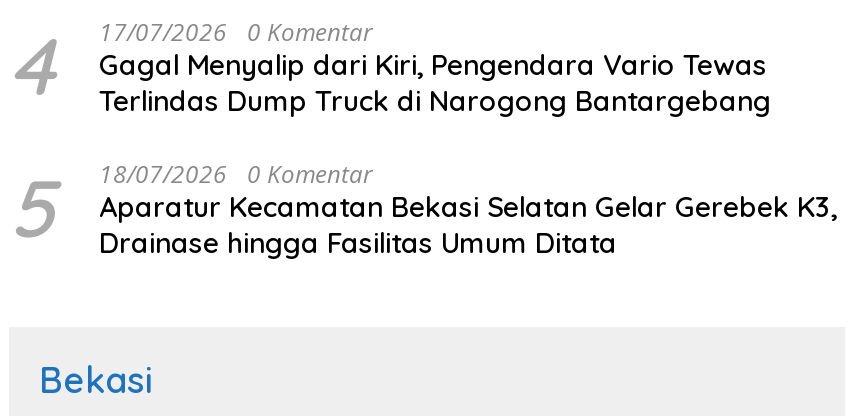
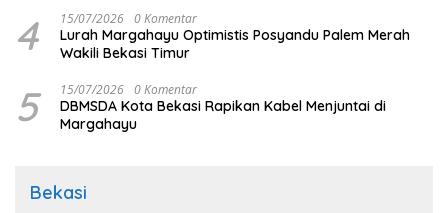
- 17/07/2026 0 Komentar
- Gagal Menyalip dari Kiri, Pengendara Vario Tewas
- Terlindas Dump Truck di Narogong Bantargebang
+ 15/07/2026 0 Komentar
+ Lurah Margahayu Optimistis Posyandu Palem Merah
+ Wakili Bekasi Timur

- 18/07/2026 0 Komentar
- Aparatur Kecamatan Bekasi Selatan Gelar Gerebek K3,
- Drainase hingga Fasilitas Umum Ditata
+ 15/07/2026 0 Komentar
+ DBMSDA Kota Bekasi Rapikan Kabel Menjuntai di
+ Margahayu
